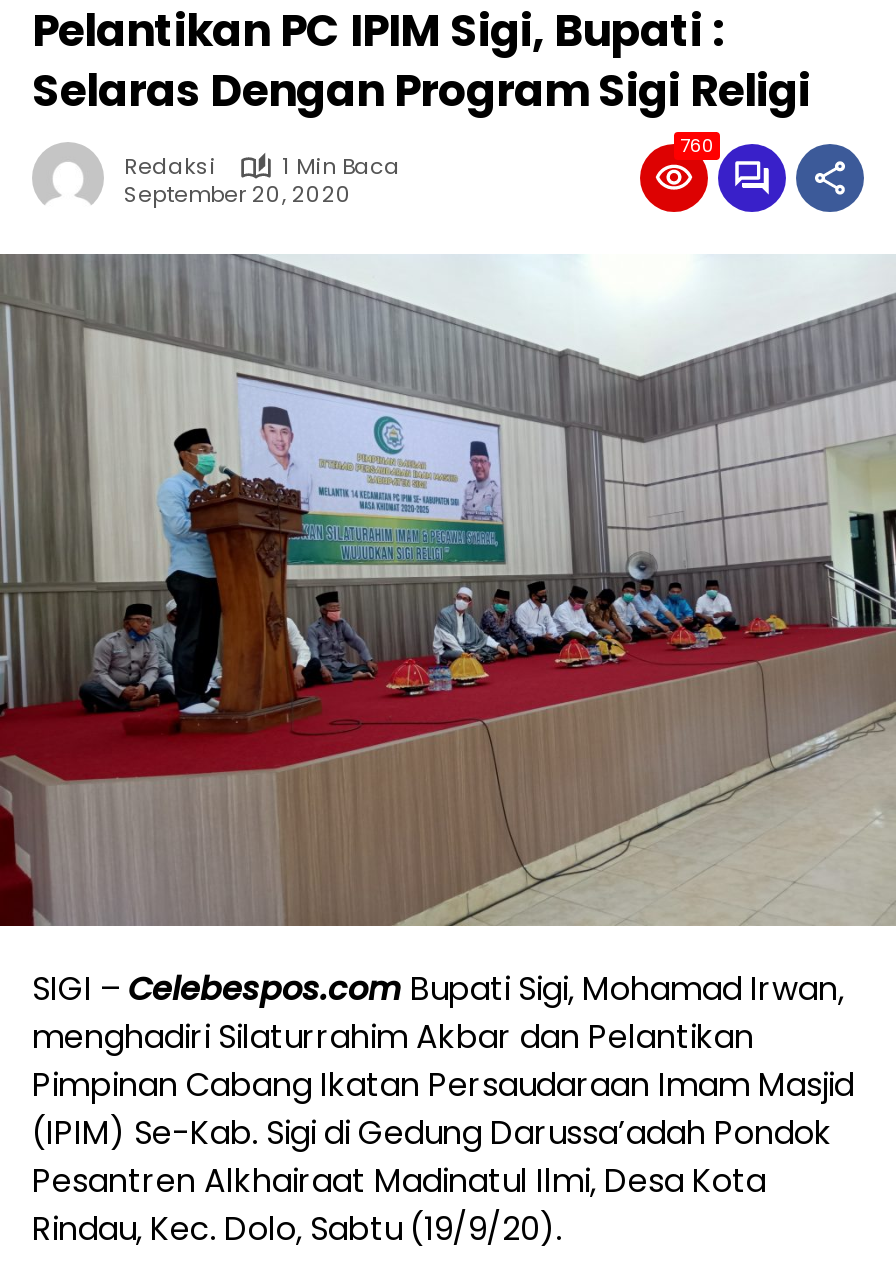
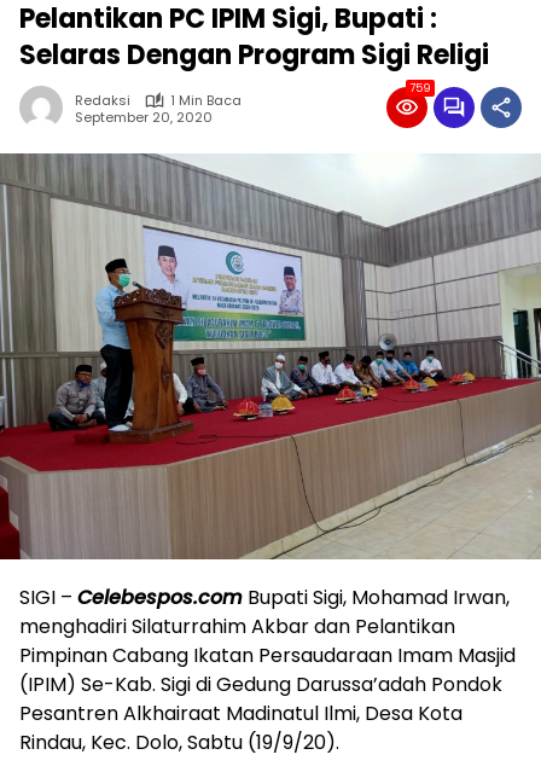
- 760
+ 759
